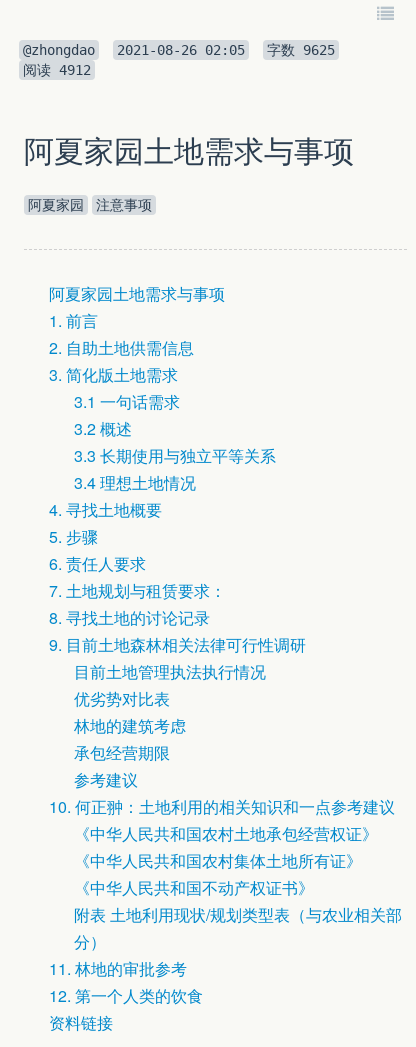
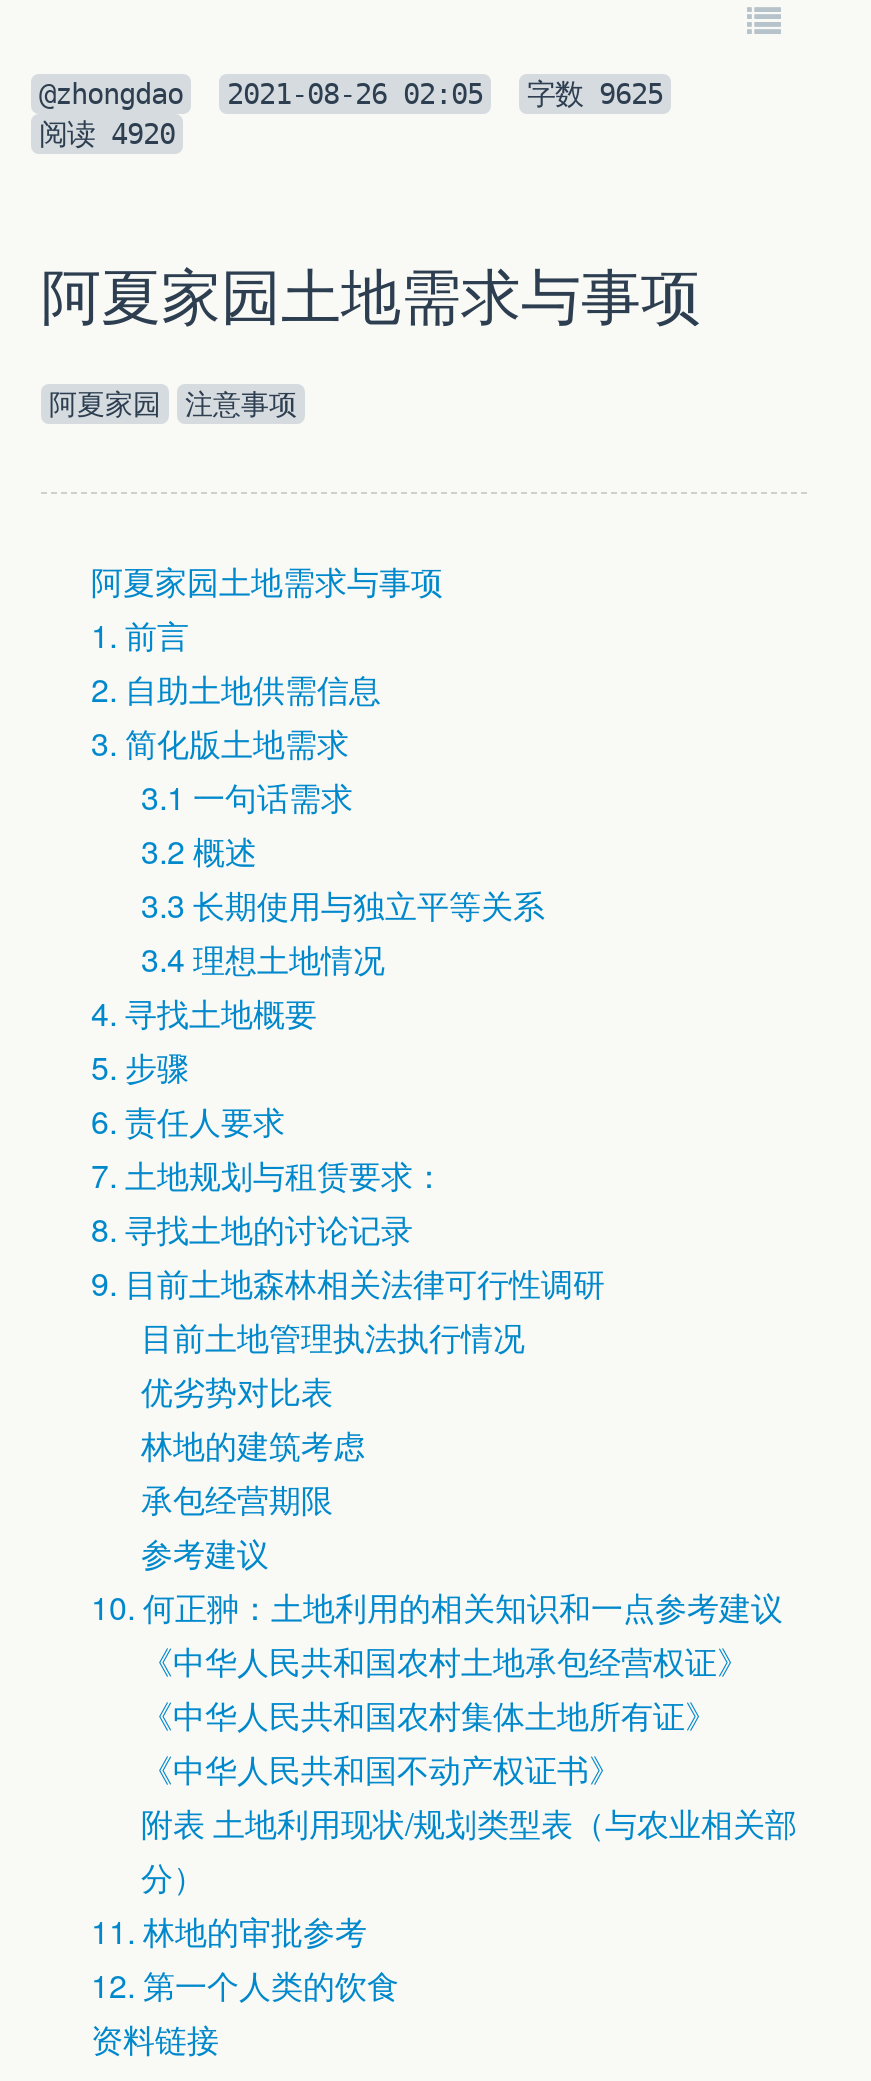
- 阅读4912
+ 阅读4920
